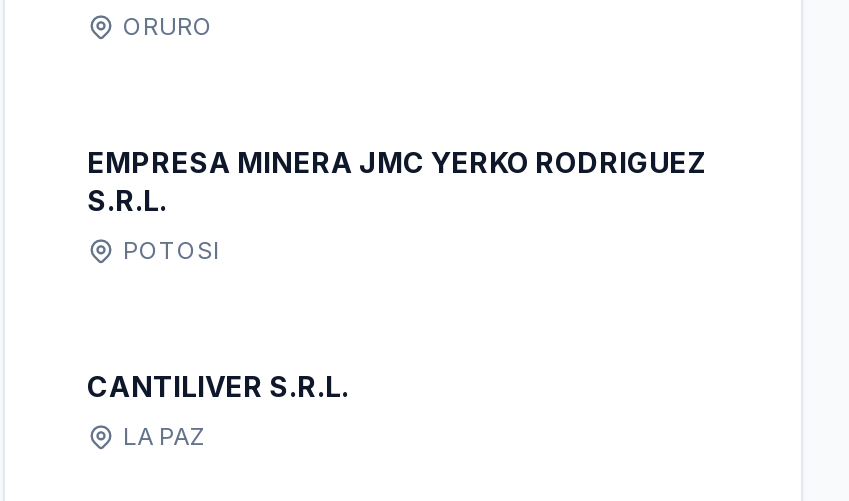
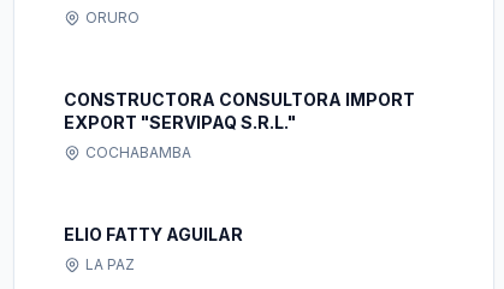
- EMPRESA MINERA JMC YERKO RODRIGUEZ
- S.R.L.
+ CONSTRUCTORA CONSULTORA IMPORT
+ EXPORT "SERVIPAQ S.R.L."

- POTOSI
+ COCHABAMBA

- CANTILIVER S.R.L.
+ ELIO FATTY AGUILAR
